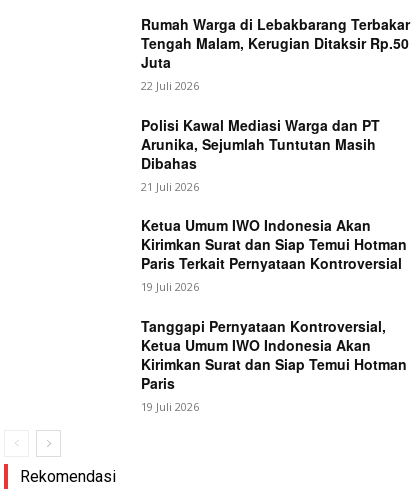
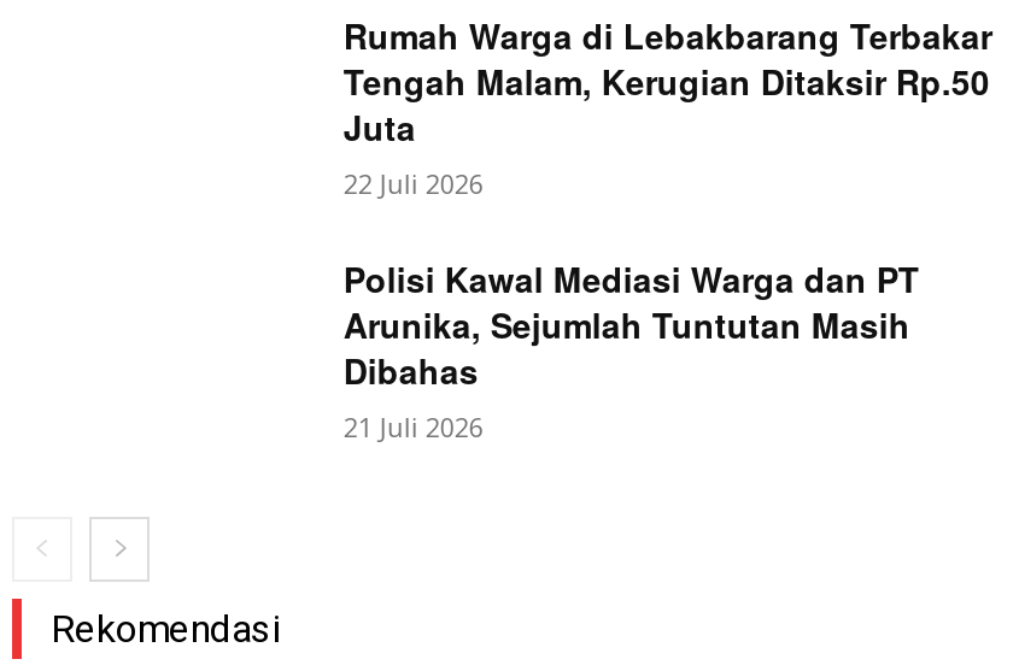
- Ketua Umum IWO Indonesia Akan
- Kirimkan Surat dan Siap Temui Hotman
- Paris Terkait Pernyataan Kontroversial
- 19 Juli 2026
- Tanggapi Pernyataan Kontroversial,
- Ketua Umum IWO Indonesia Akan
- Kirimkan Surat dan Siap Temui Hotman
- Paris
- 19 Juli 2026
